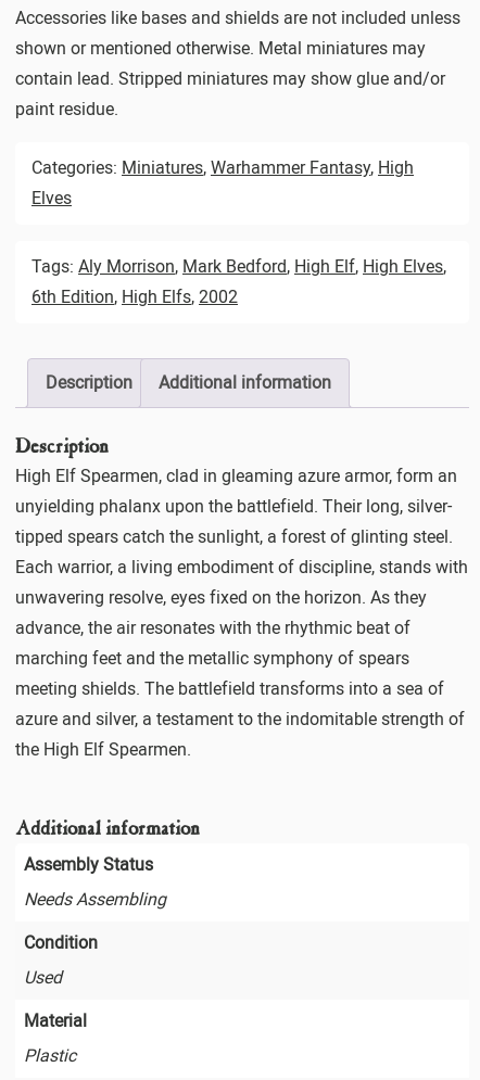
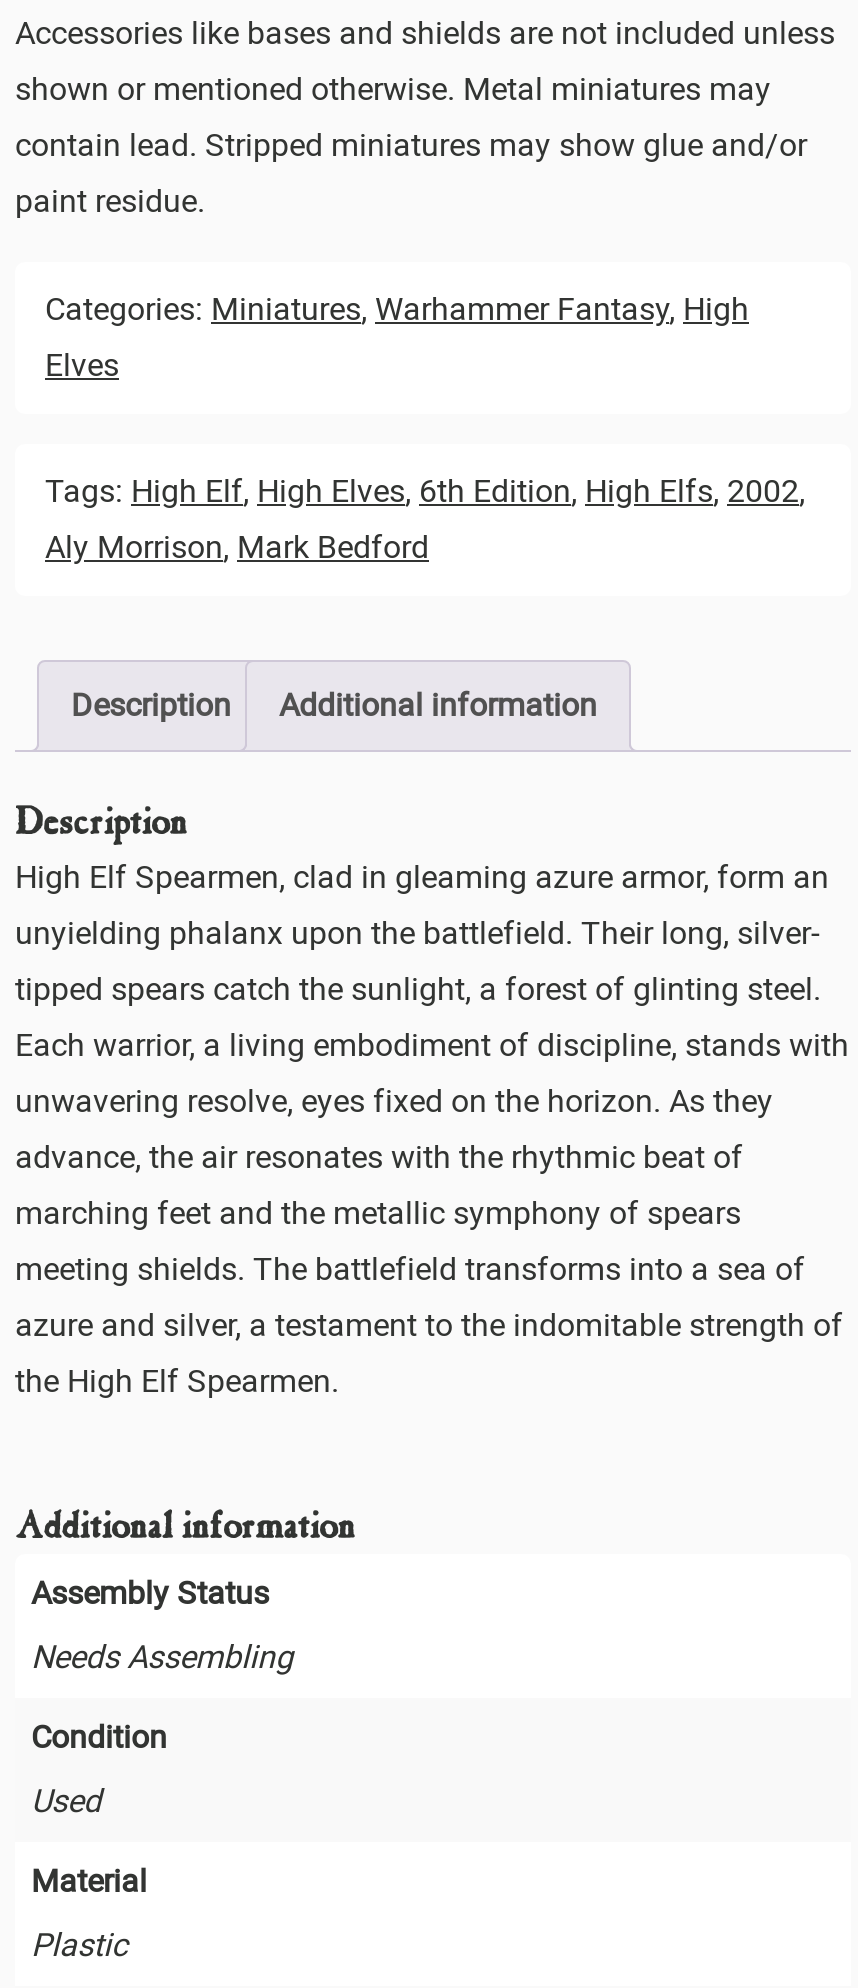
- Tags: Aly Morrison, Mark Bedford, High Elf, High Elves,
+ Tags: High Elf, High Elves, 6th Edition, High Elfs, 2002,

- 6th Edition, High Elfs, 2002
+ Aly Morrison, Mark Bedford
